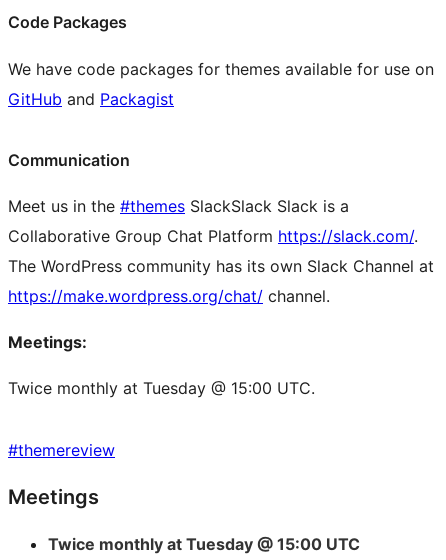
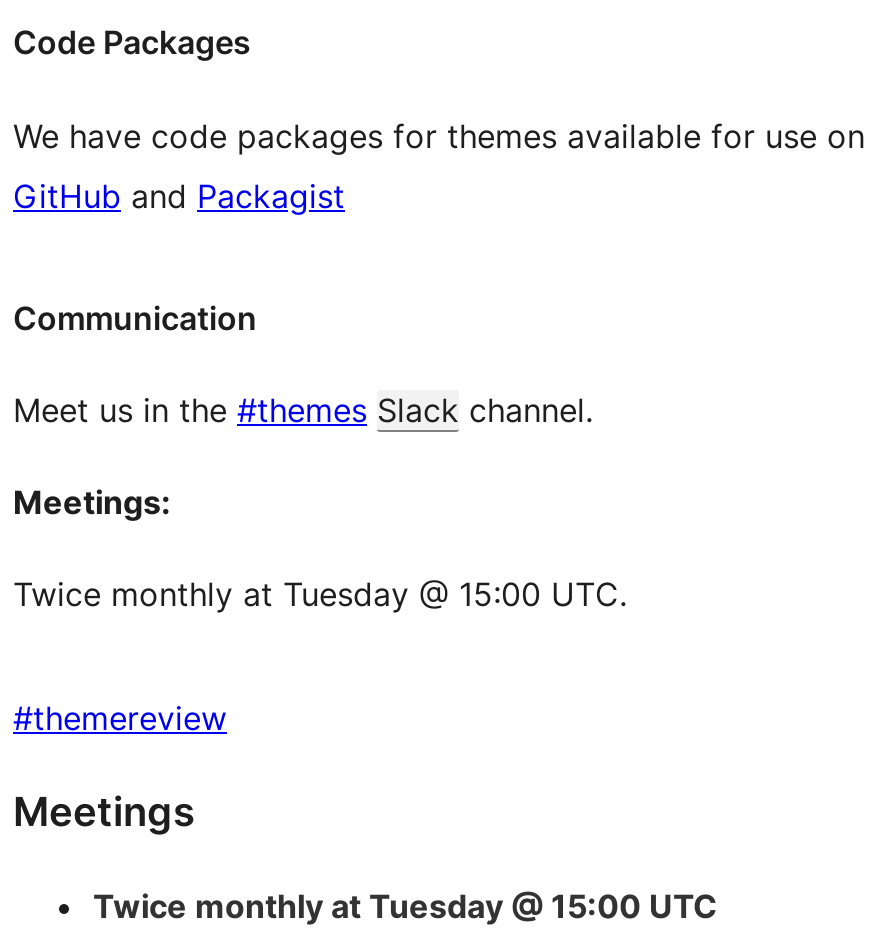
- Meet us in the #themes SlackSlack Slack is a
- Collaborative Group Chat Platform https://slack.com/.
- The WordPress community has its own Slack Channel at
- https://make.wordpress.org/chat/ channel.
+ Meet us in the #themes Slack channel.
